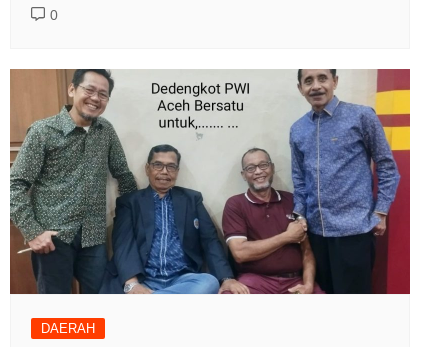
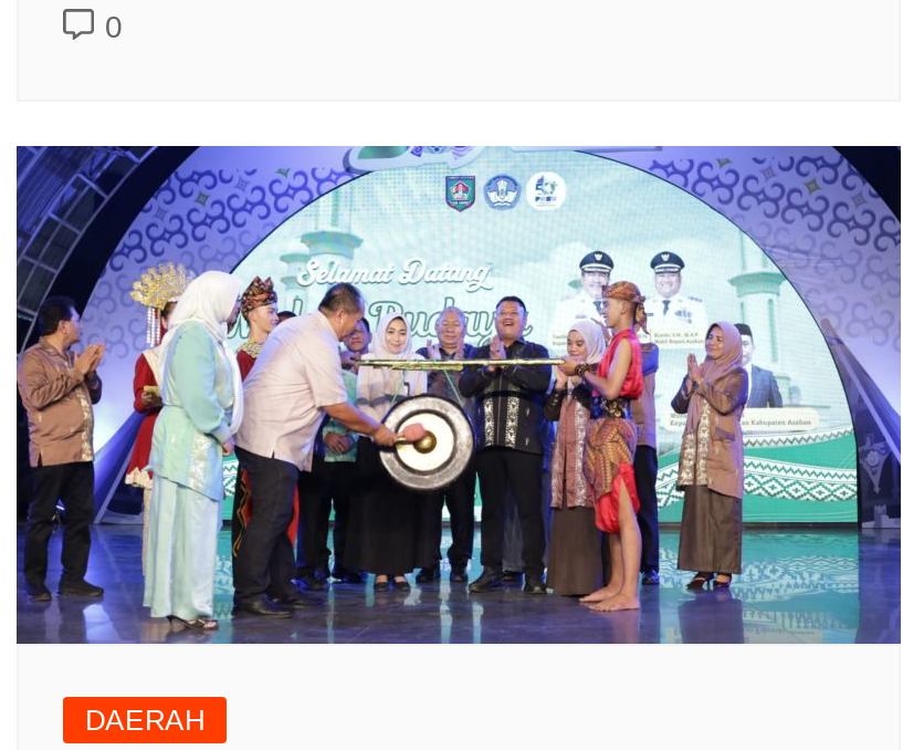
- [image]
+ [image]
